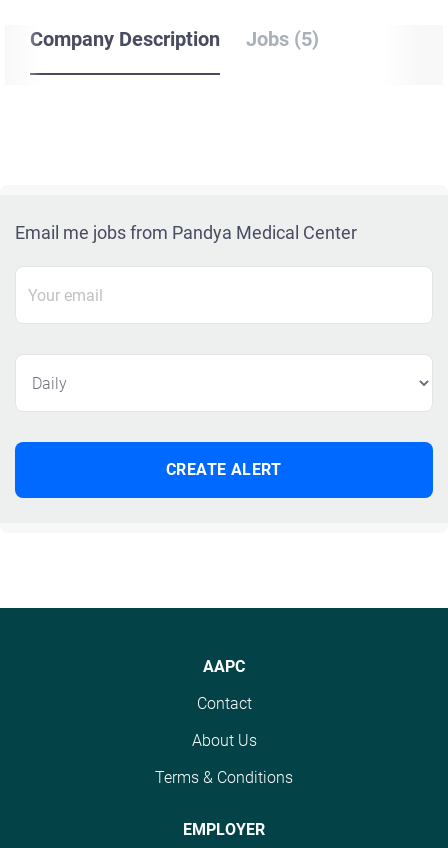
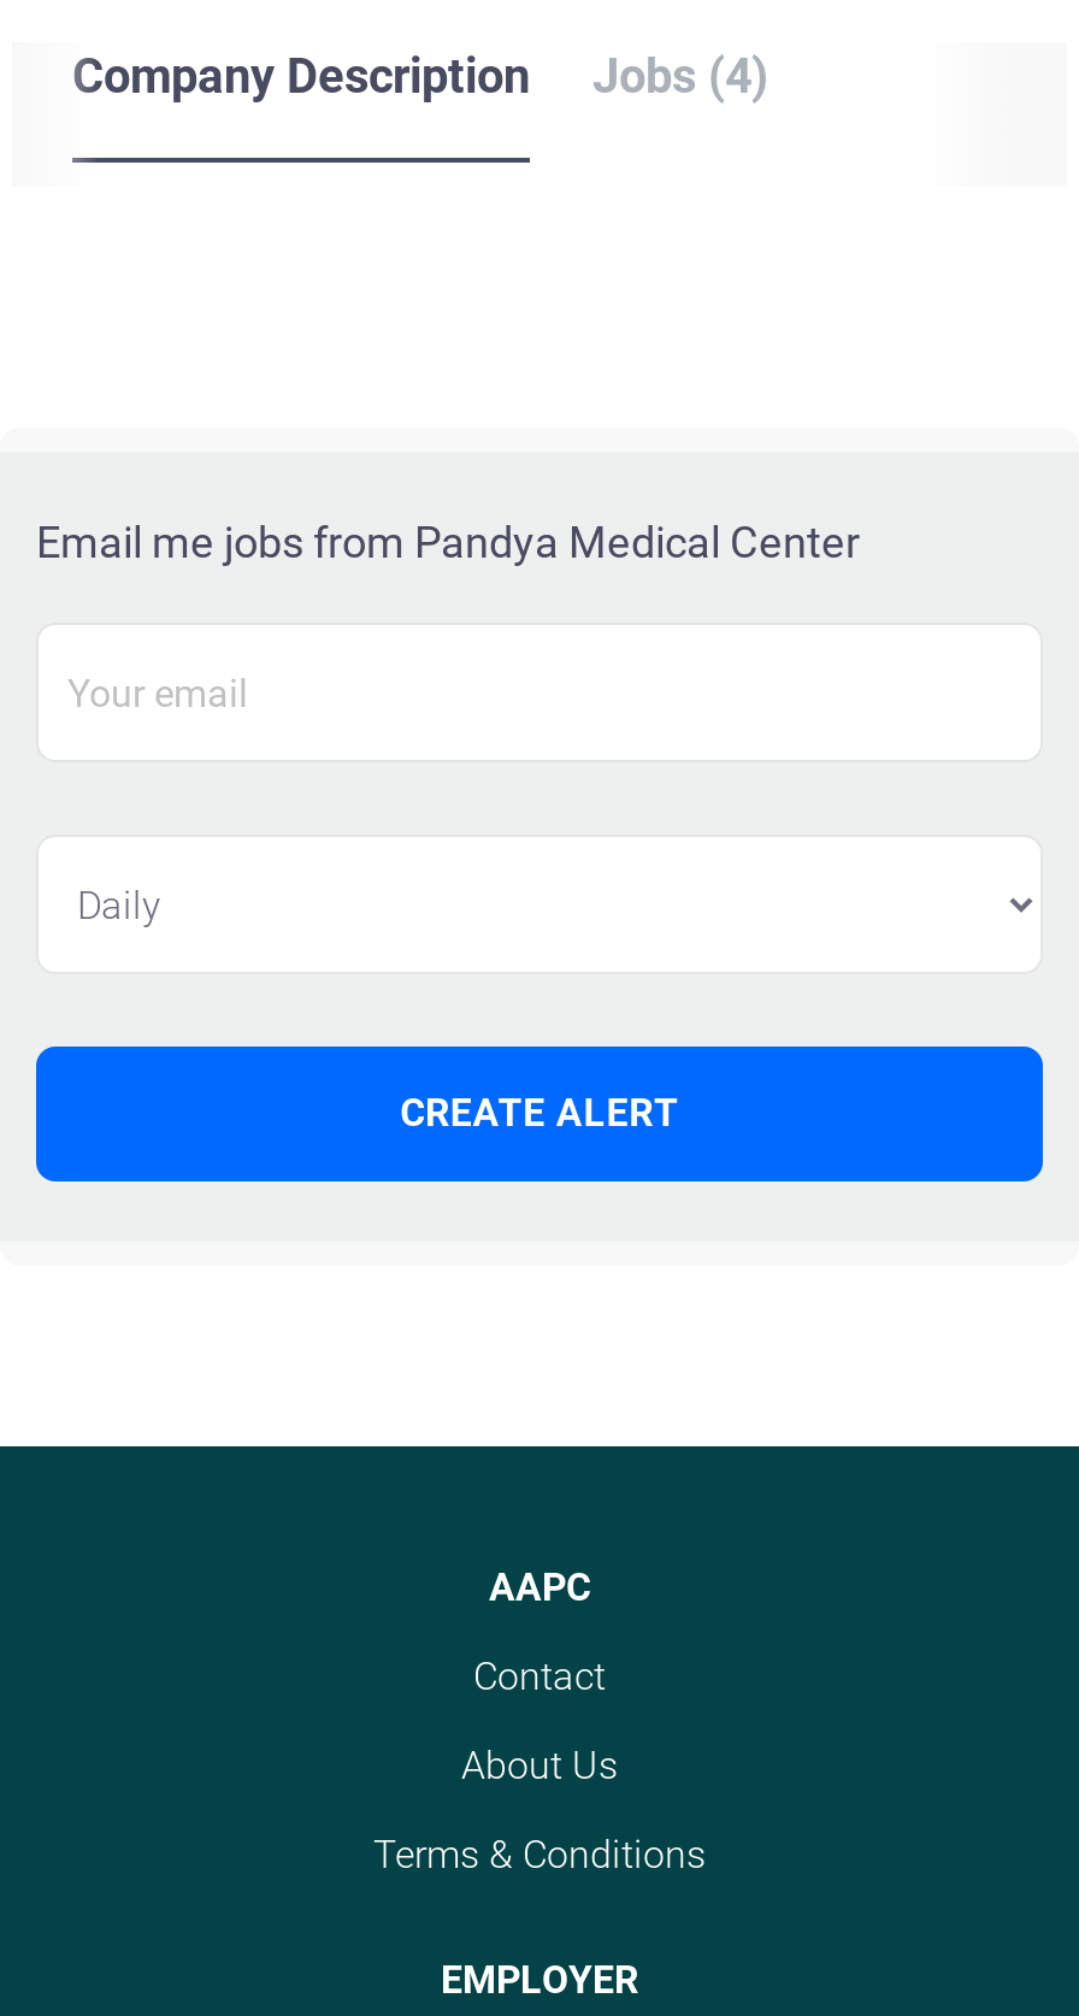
- Company Description Jobs (5)
+ Company Description Jobs (4)
